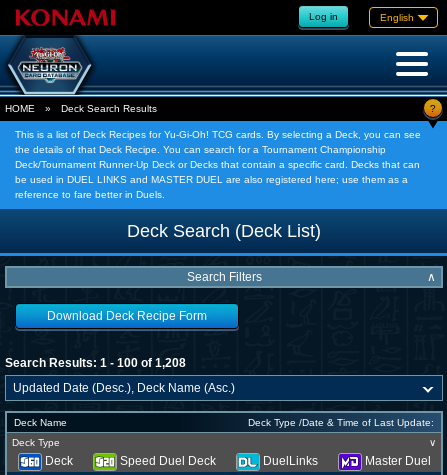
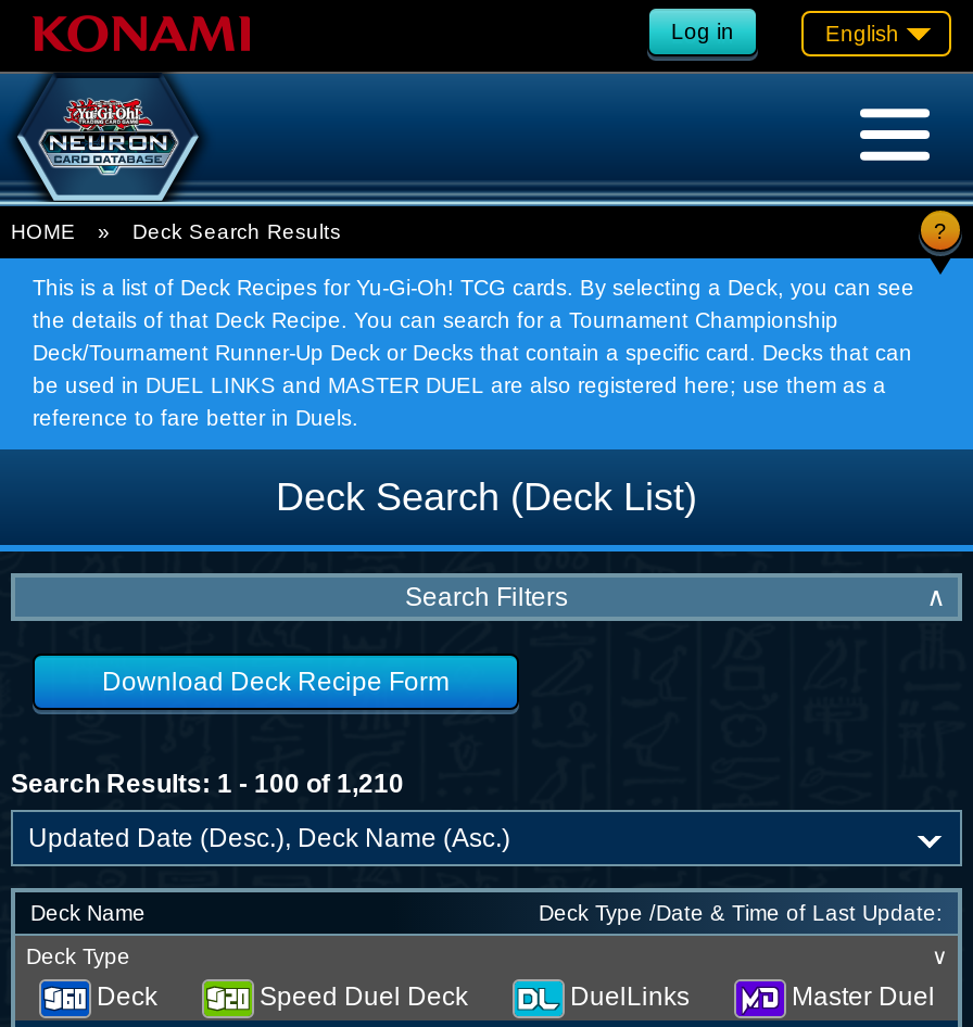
- Search Results: 1 - 100 of 1,208
+ Search Results: 1 - 100 of 1,210
